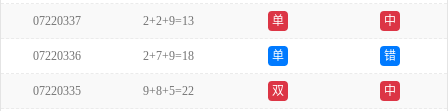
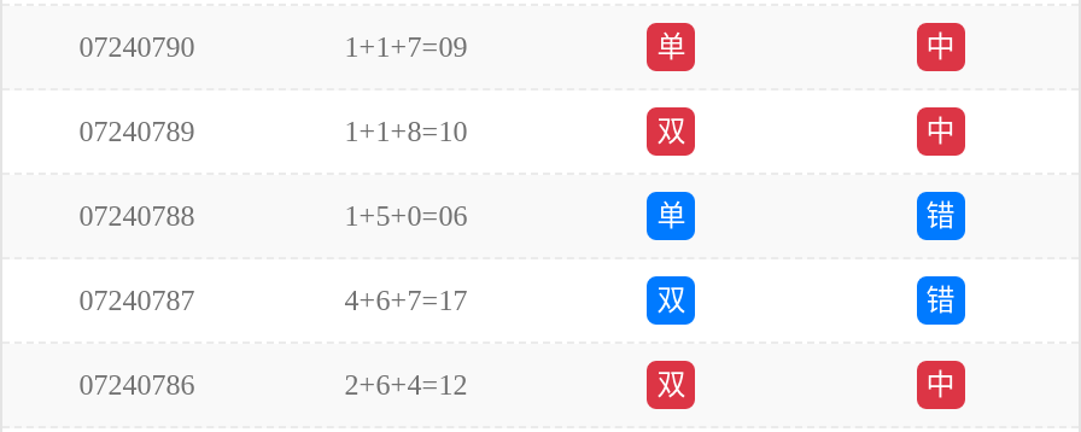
- 07220337
+ 07240790

- 2+2+9=13
+ 1+1+7=09

- 07220336
- 2+7+9=18
+ 07240789
+ 1+1+8=10
+ 双
+ 中
+ 07240788
+ 1+5+0=06

- 07220335
- 9+8+5=22
+ 07240787
+ 4+6+7=17
+ 双
+ 错
+ 07240786
+ 2+6+4=12
